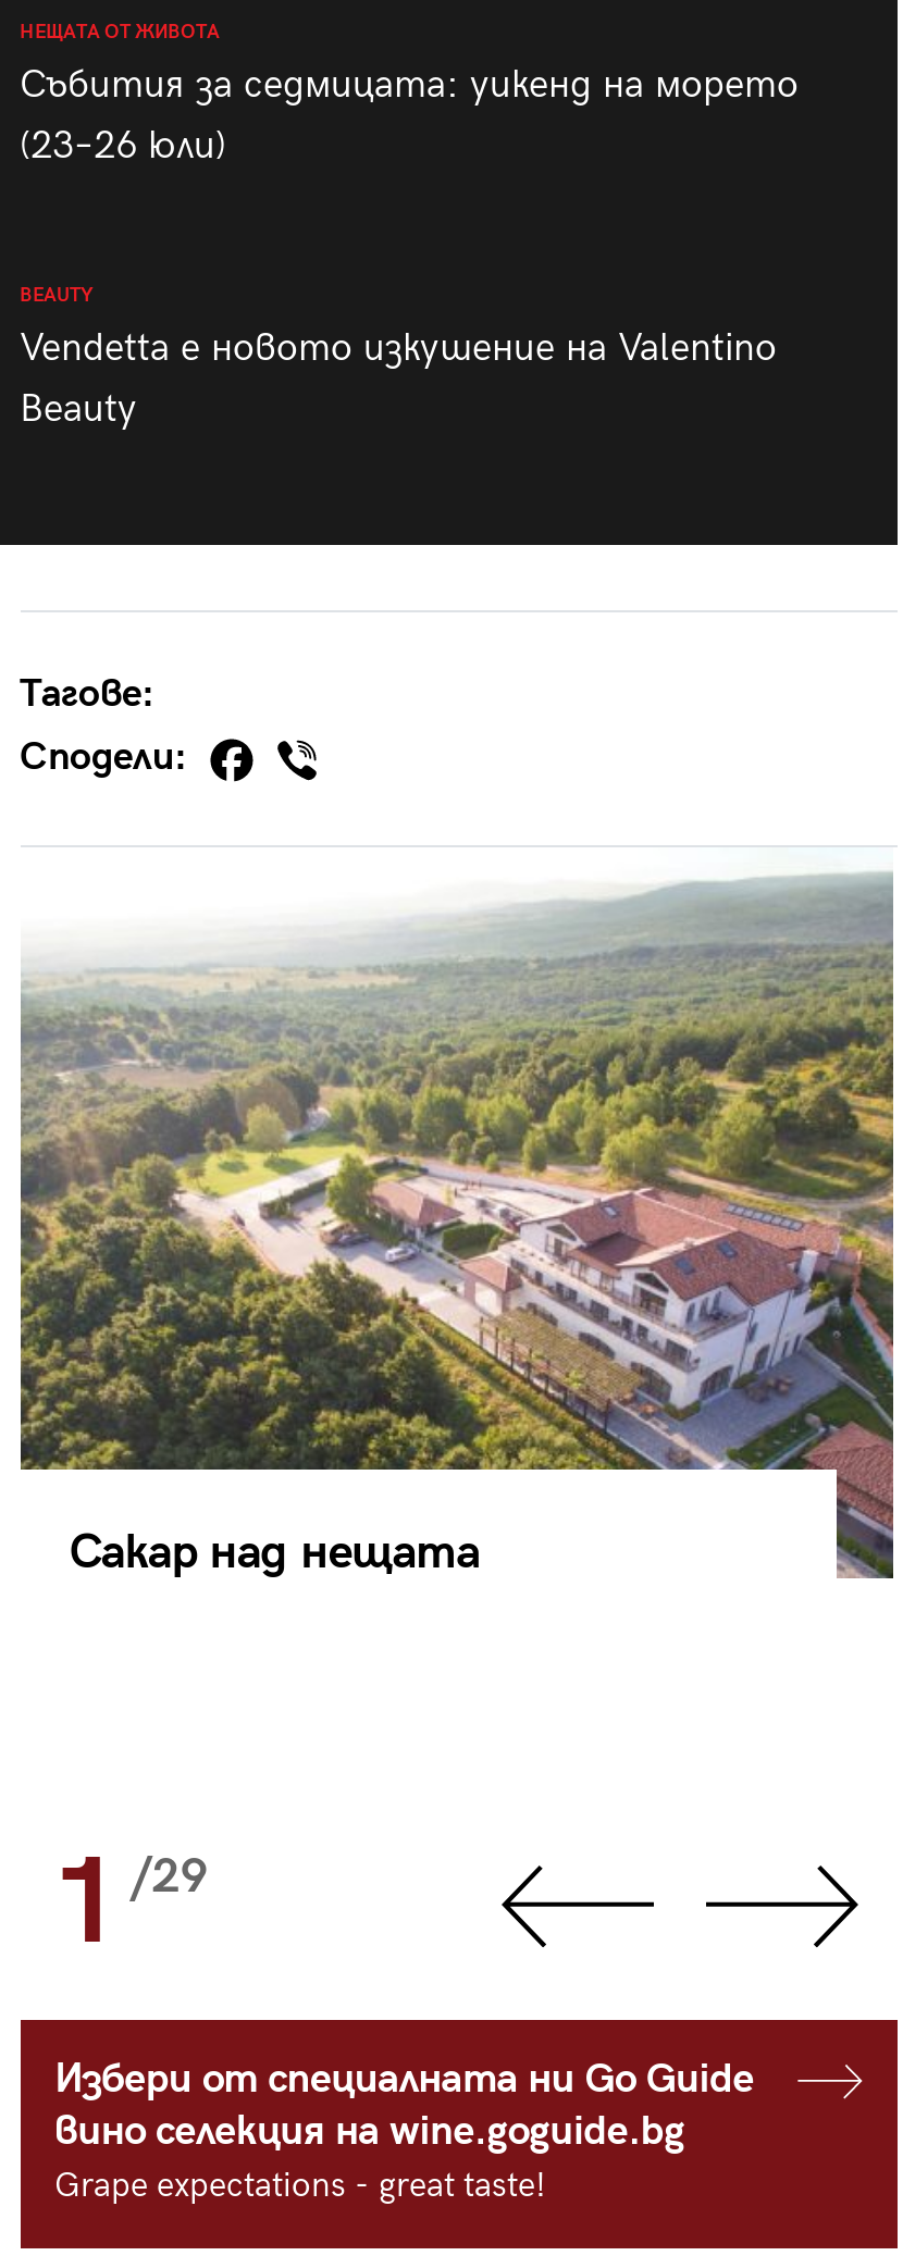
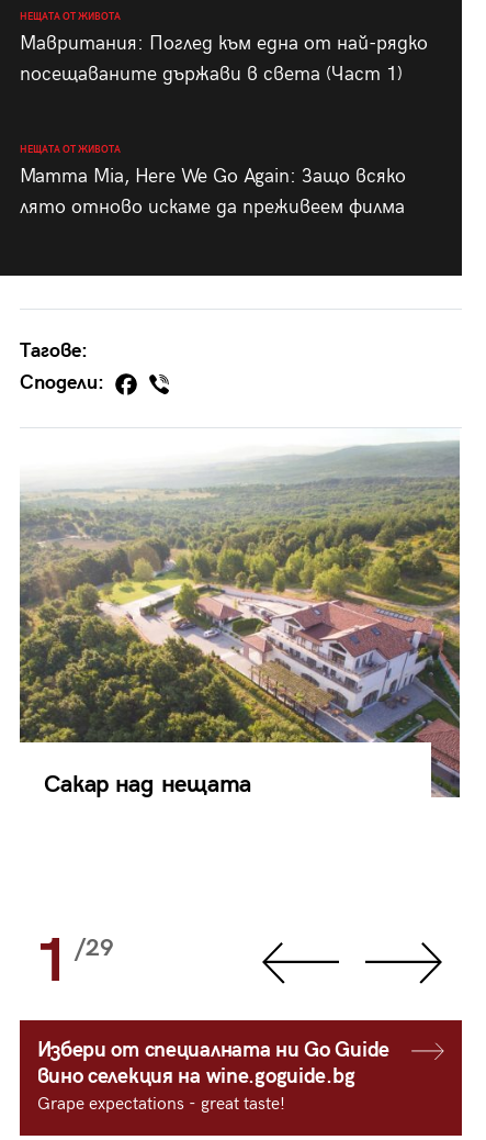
- Събития за седмицата: уикенд на морето
- (23–26 юли)
+ Мавритания: Поглед към една от най-рядко
+ посещаваните държави в света (Част 1)

- BEAUTY
- Vendetta е новото изкушение на Valentino
- Beauty
+ НЕЩАТА ОТ ЖИВОТА
+ Mamma Mia, Here We Go Again: Защо всяко
+ лято отново искаме да преживеем филма
